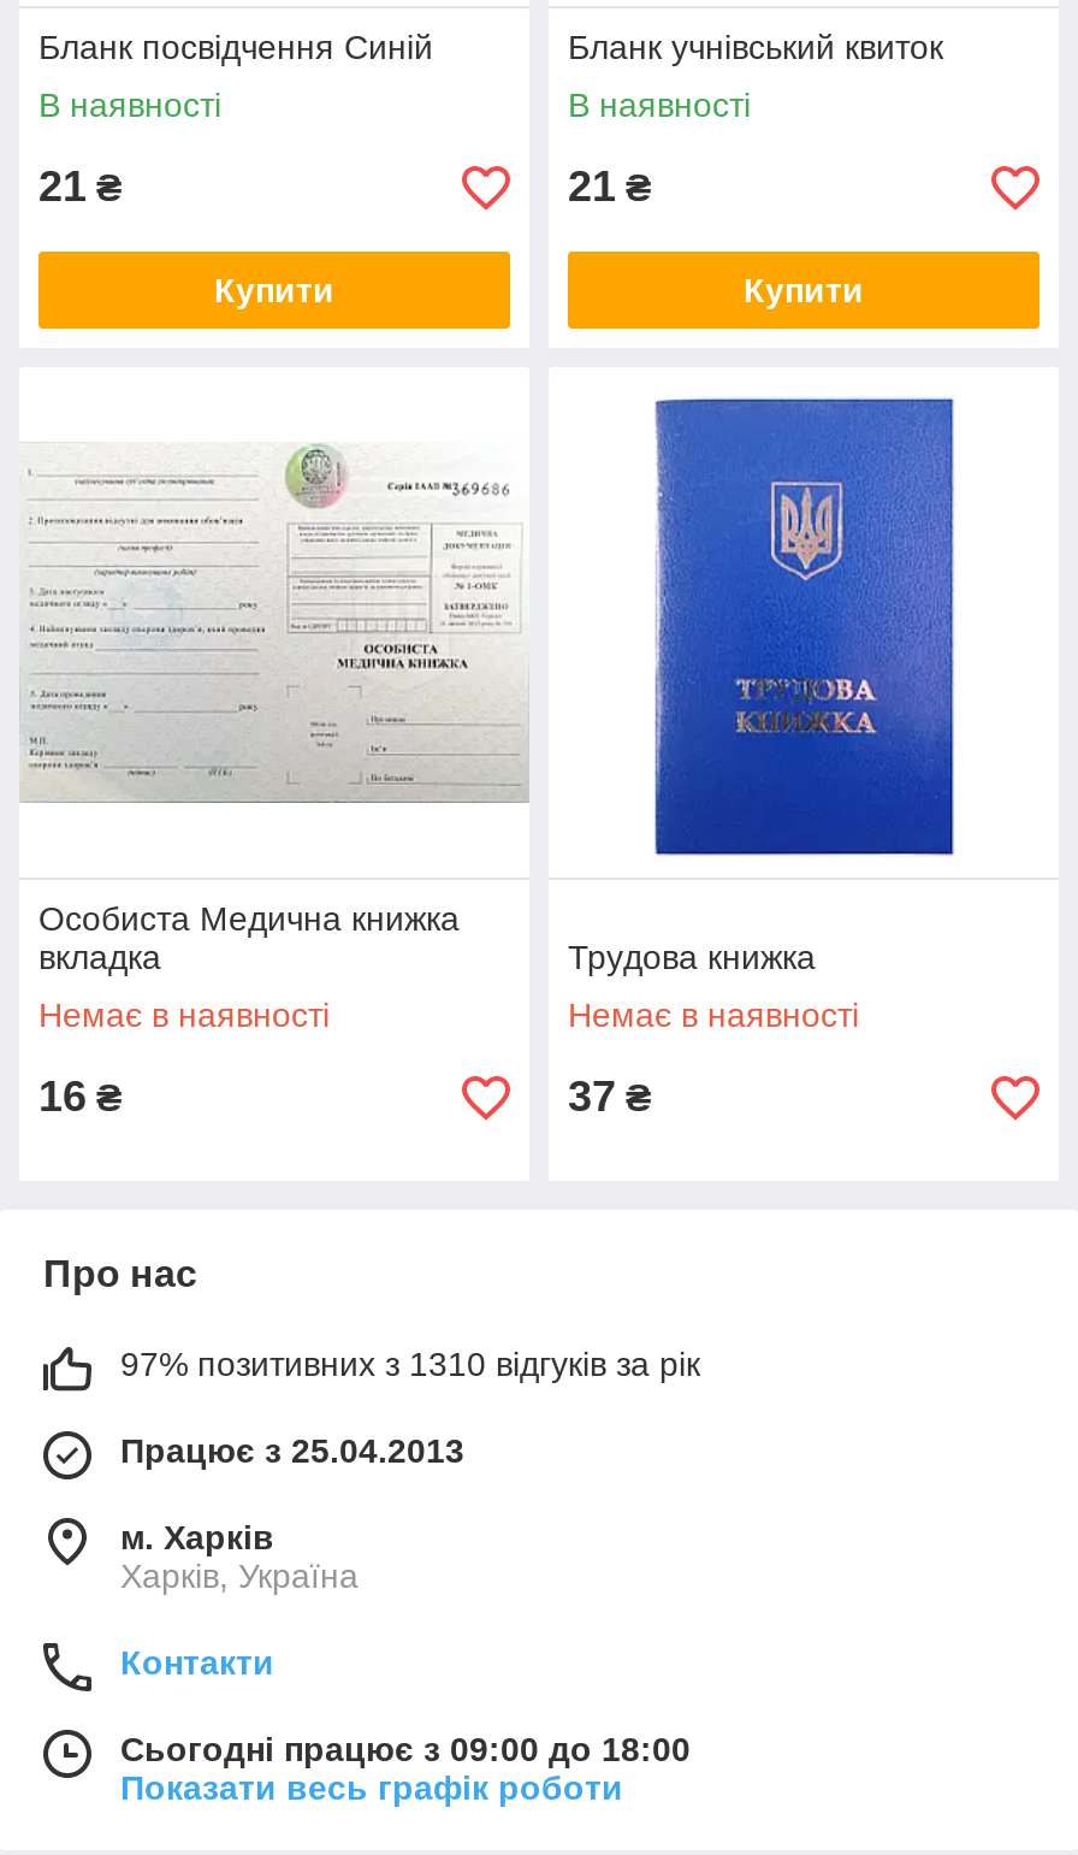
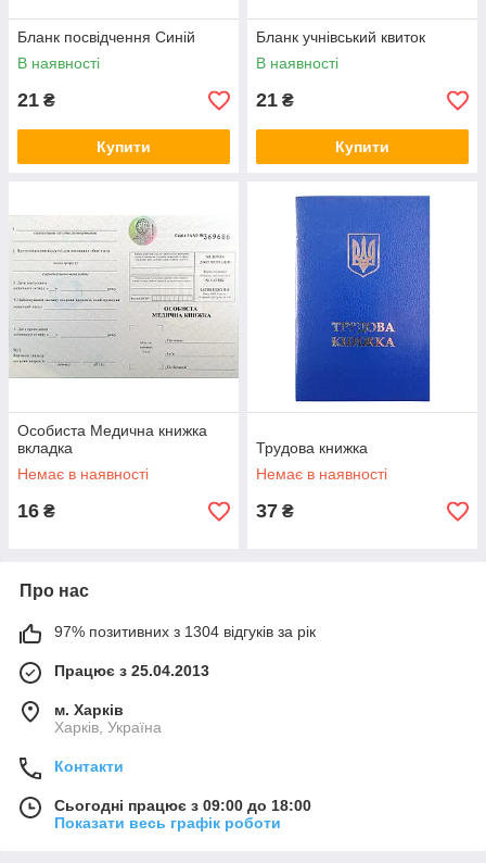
- 97% позитивних з 1310 відгуків за рік
+ 97% позитивних з 1304 відгуків за рік
